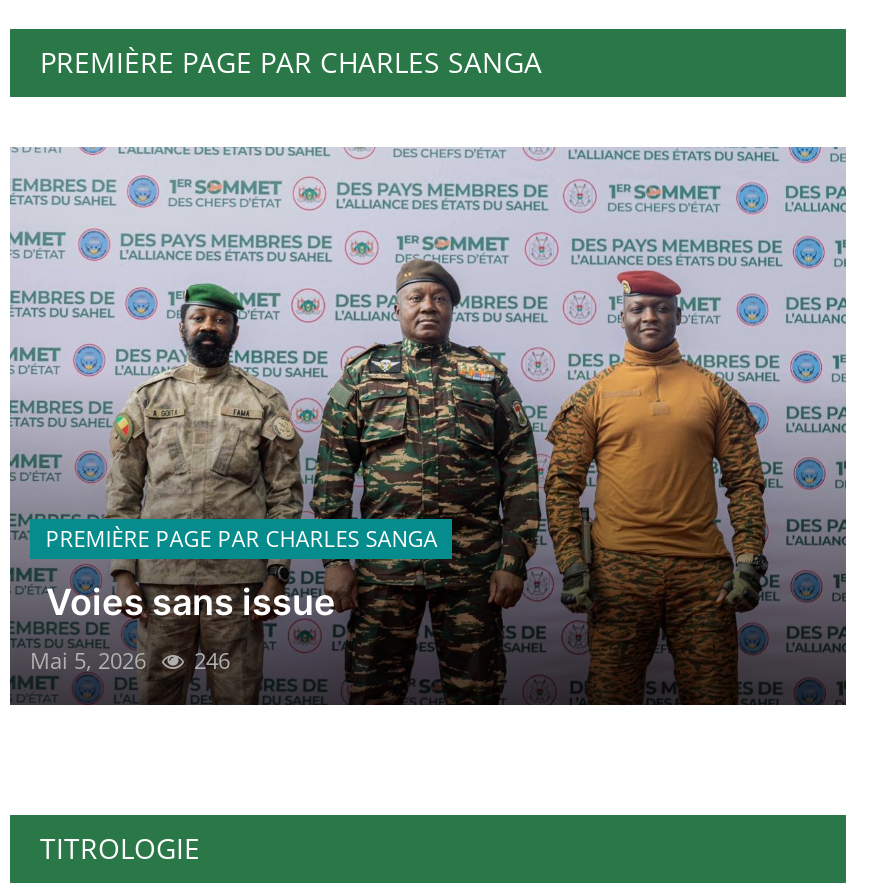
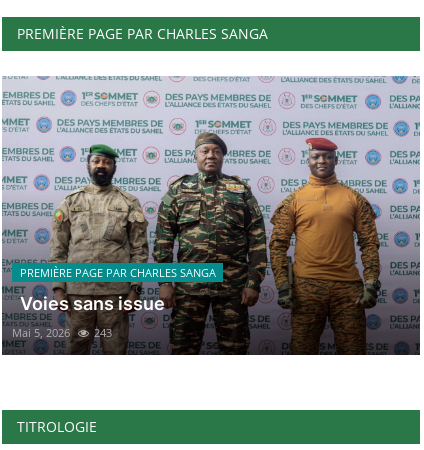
- Mai 5, 2026 246
+ Mai 5, 2026 243
